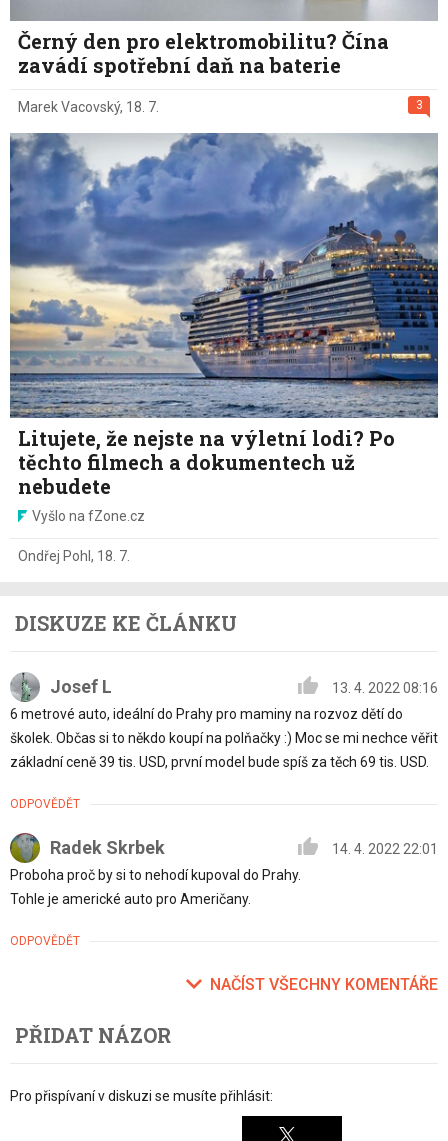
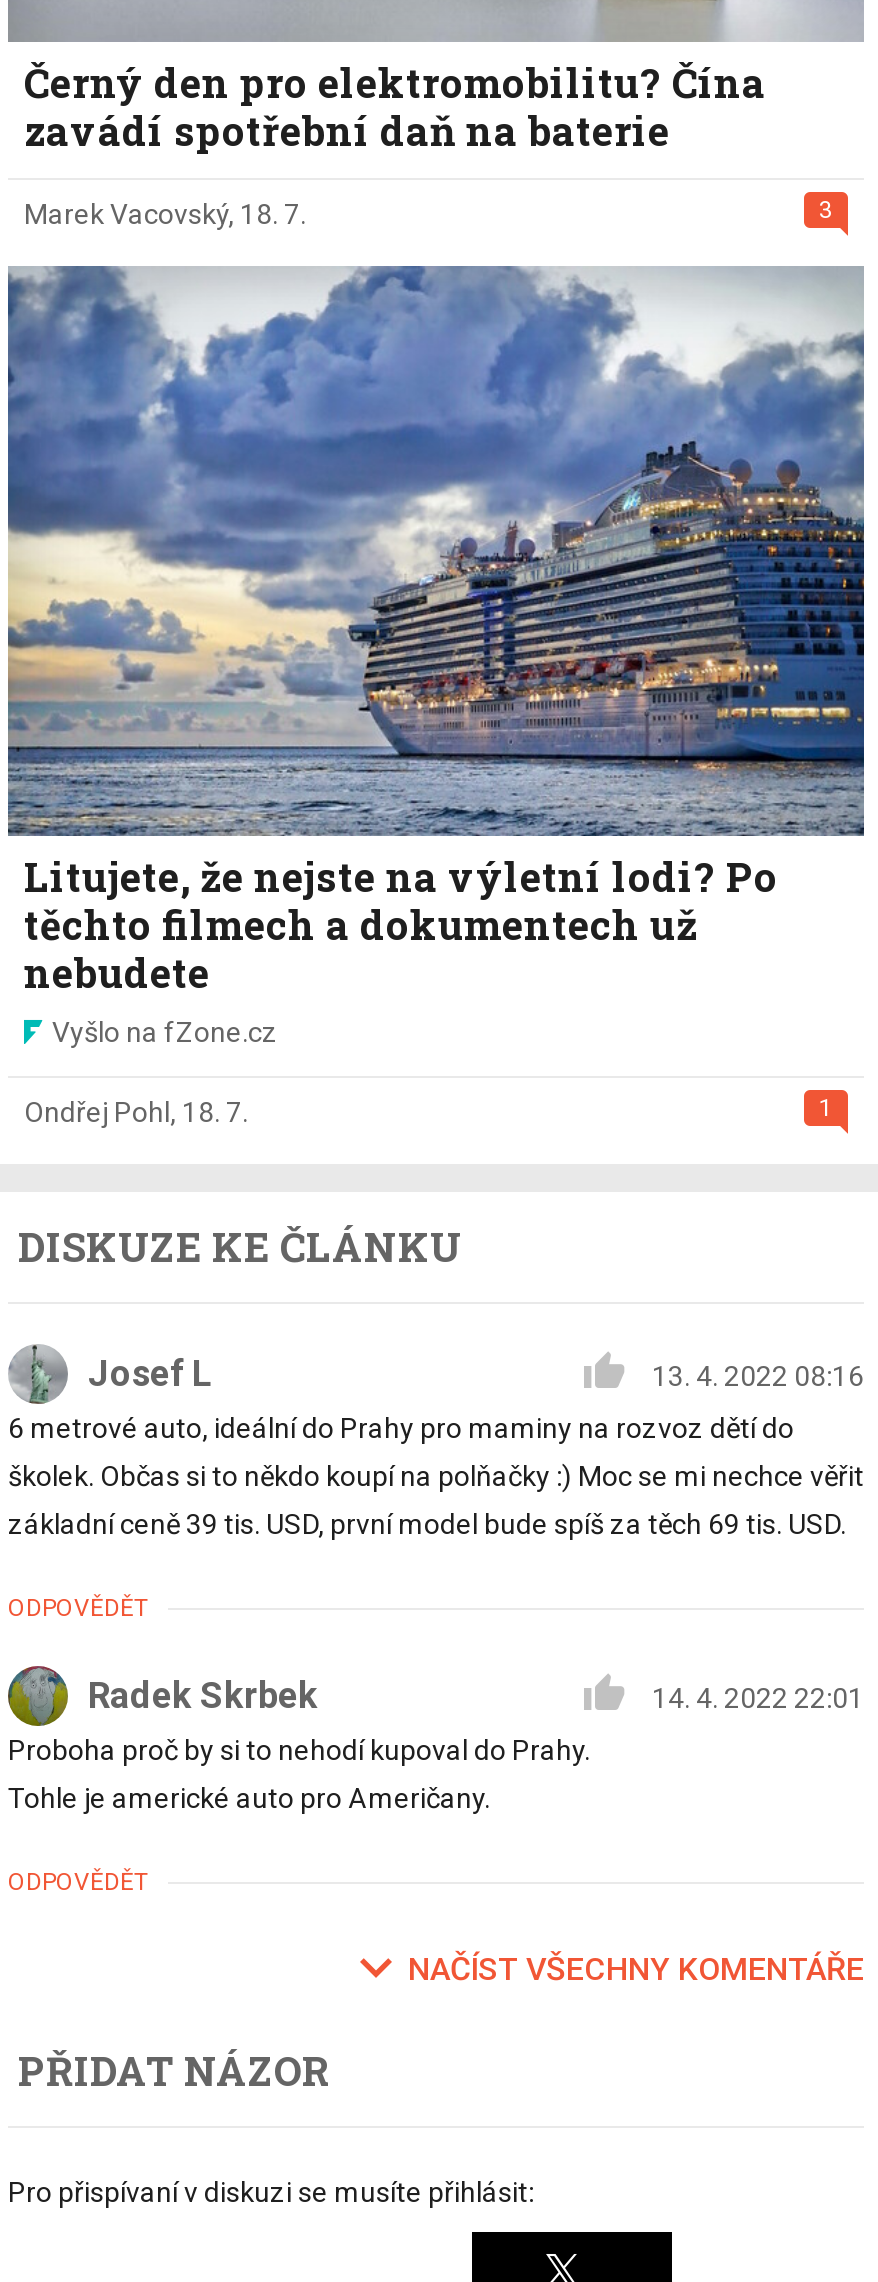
+ 1
